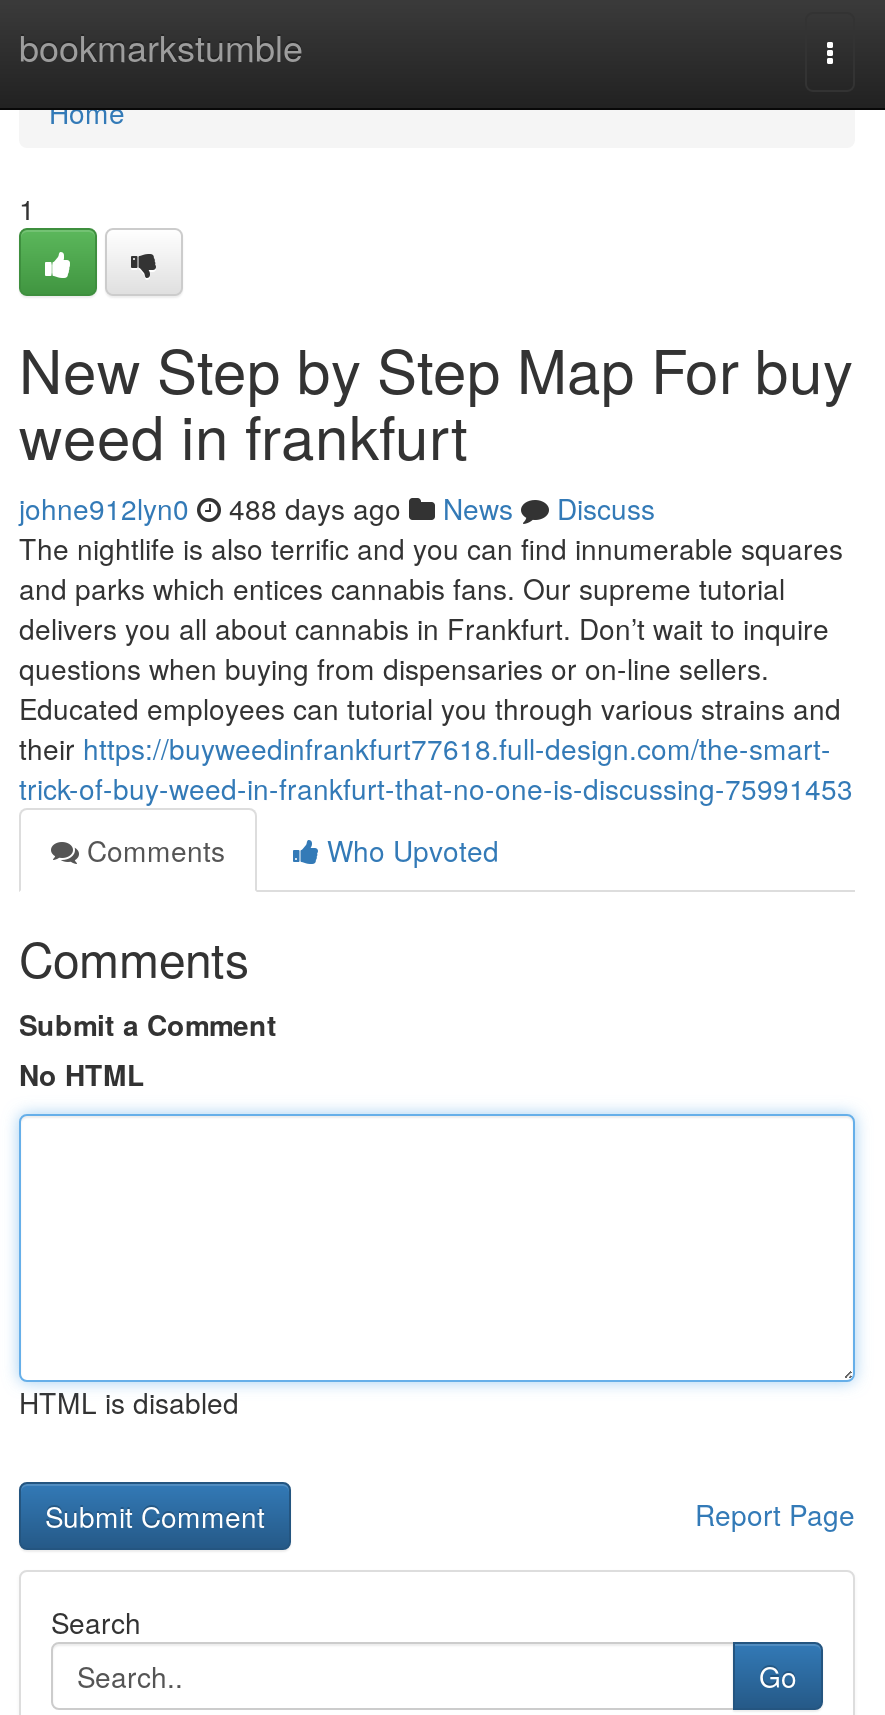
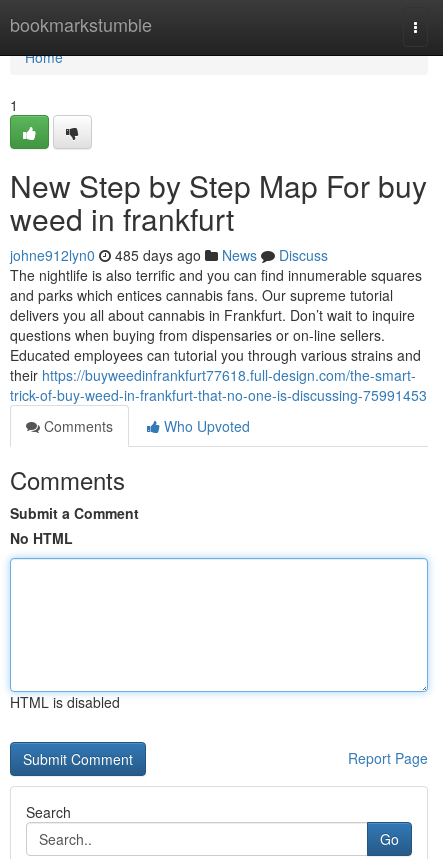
- johne912lyn0 488 days ago News Discuss
+ johne912lyn0 485 days ago News Discuss
